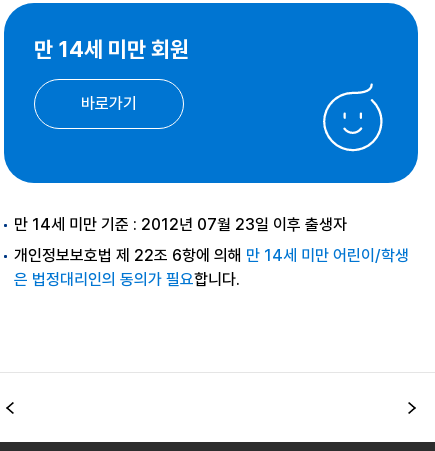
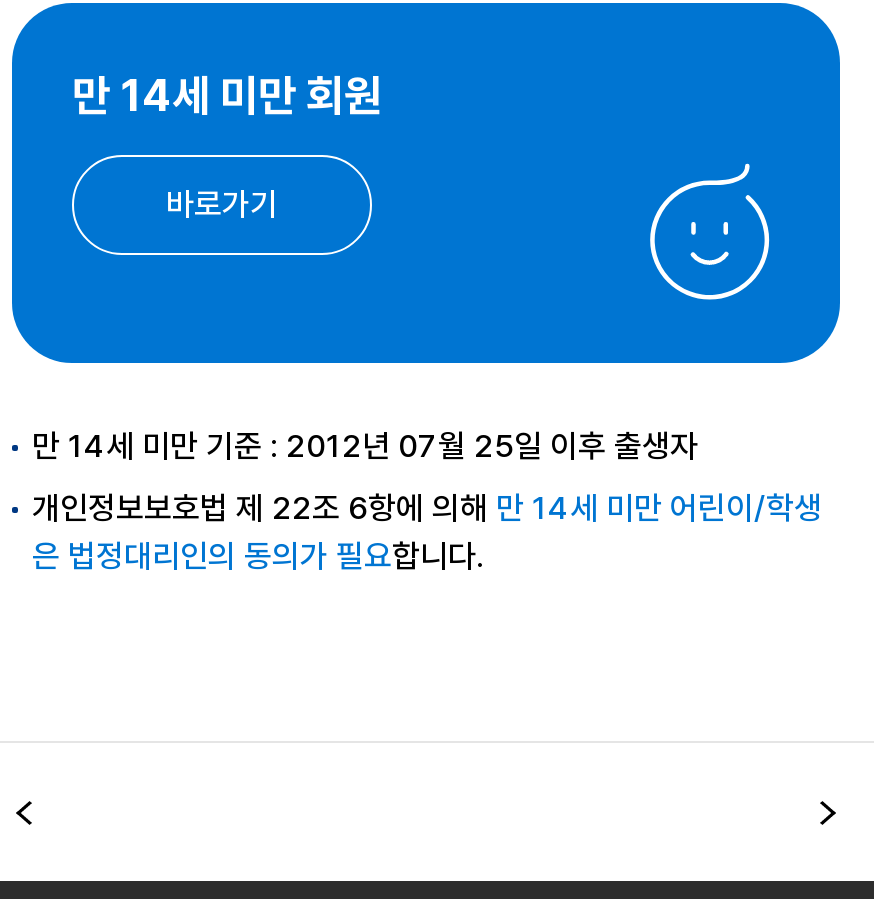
- 만 14세 미만 기준 : 2012년 07월 23일 이후 출생자
+ 만 14세 미만 기준 : 2012년 07월 25일 이후 출생자
